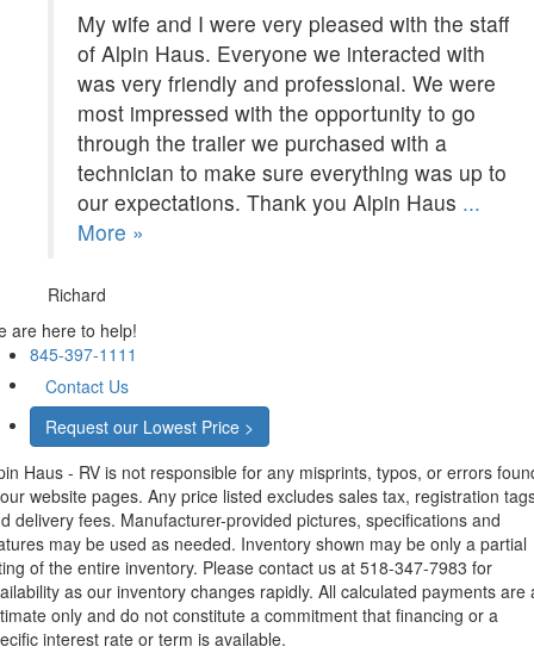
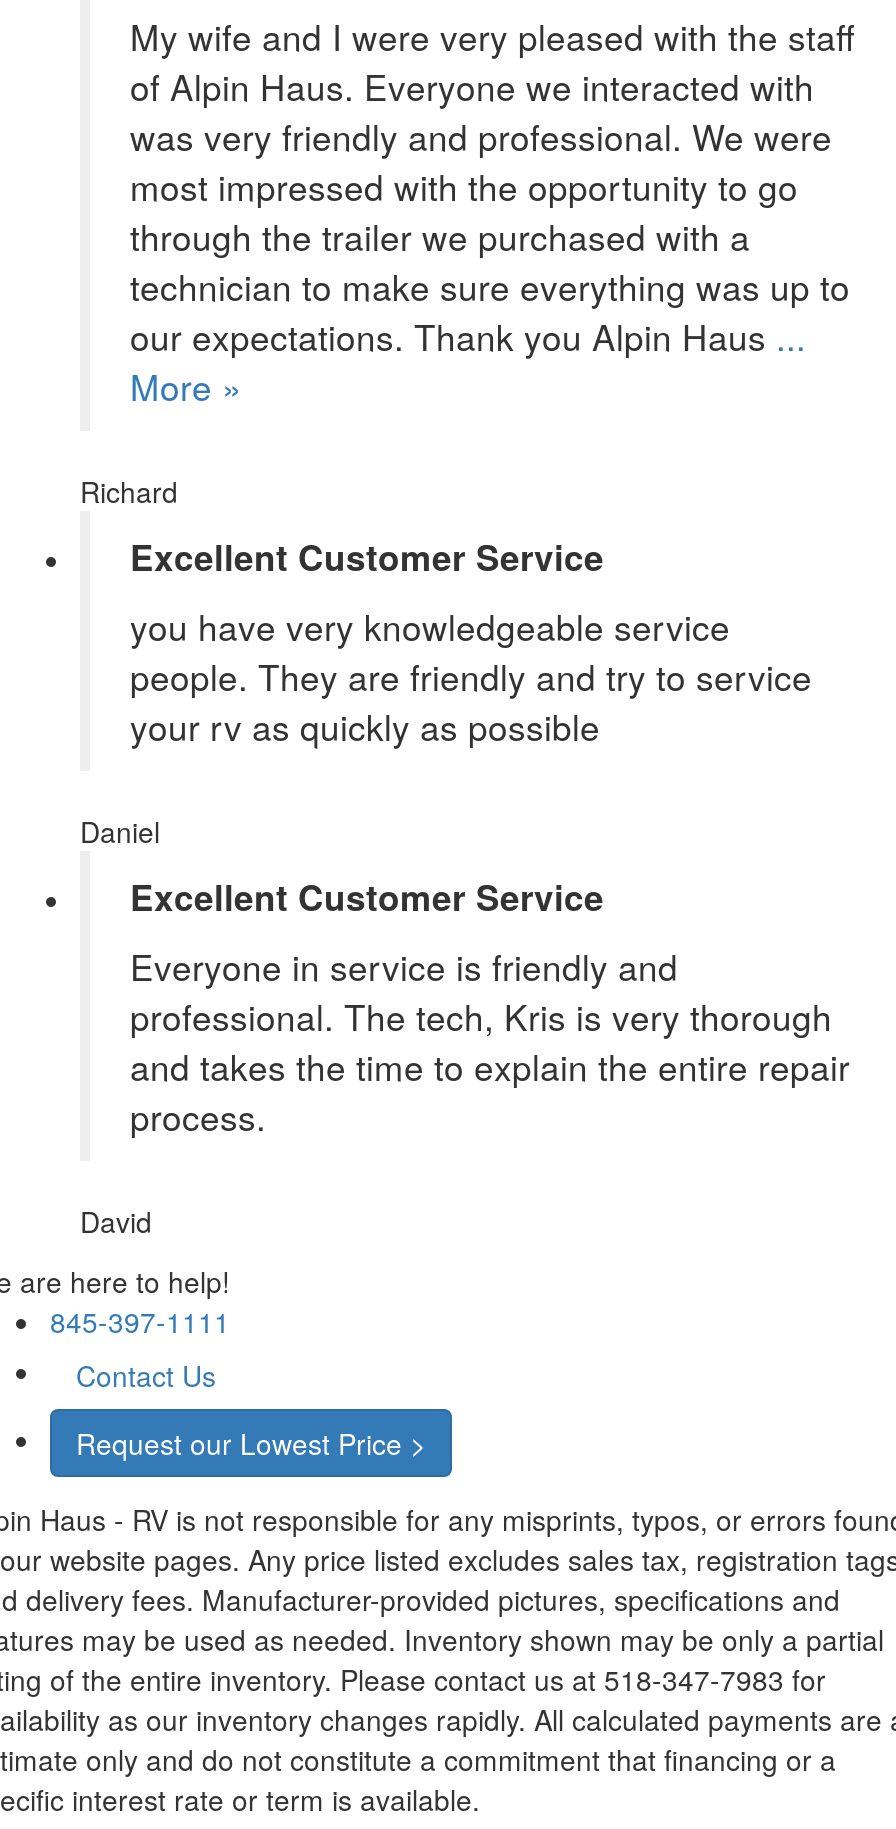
+ Excellent Customer Service
+ you have very knowledgeable service
+ people. They are friendly and try to service
+ your rv as quickly as possible
+ Daniel
+ Excellent Customer Service
+ Everyone in service is friendly and
+ professional. The tech, Kris is very thorough
+ and takes the time to explain the entire repair
+ process.
+ David
